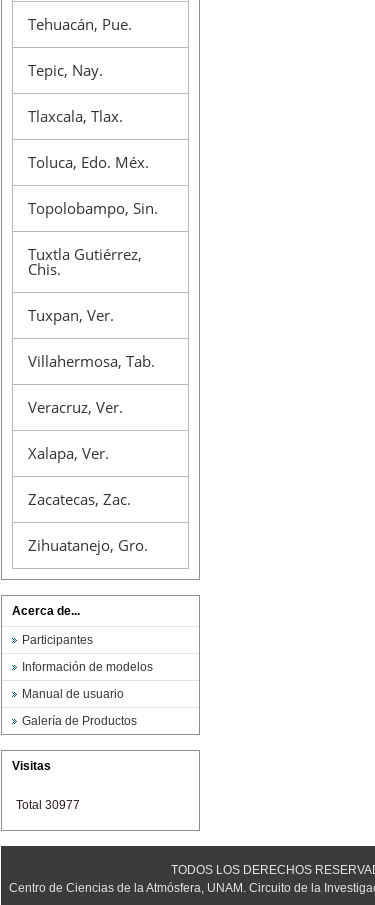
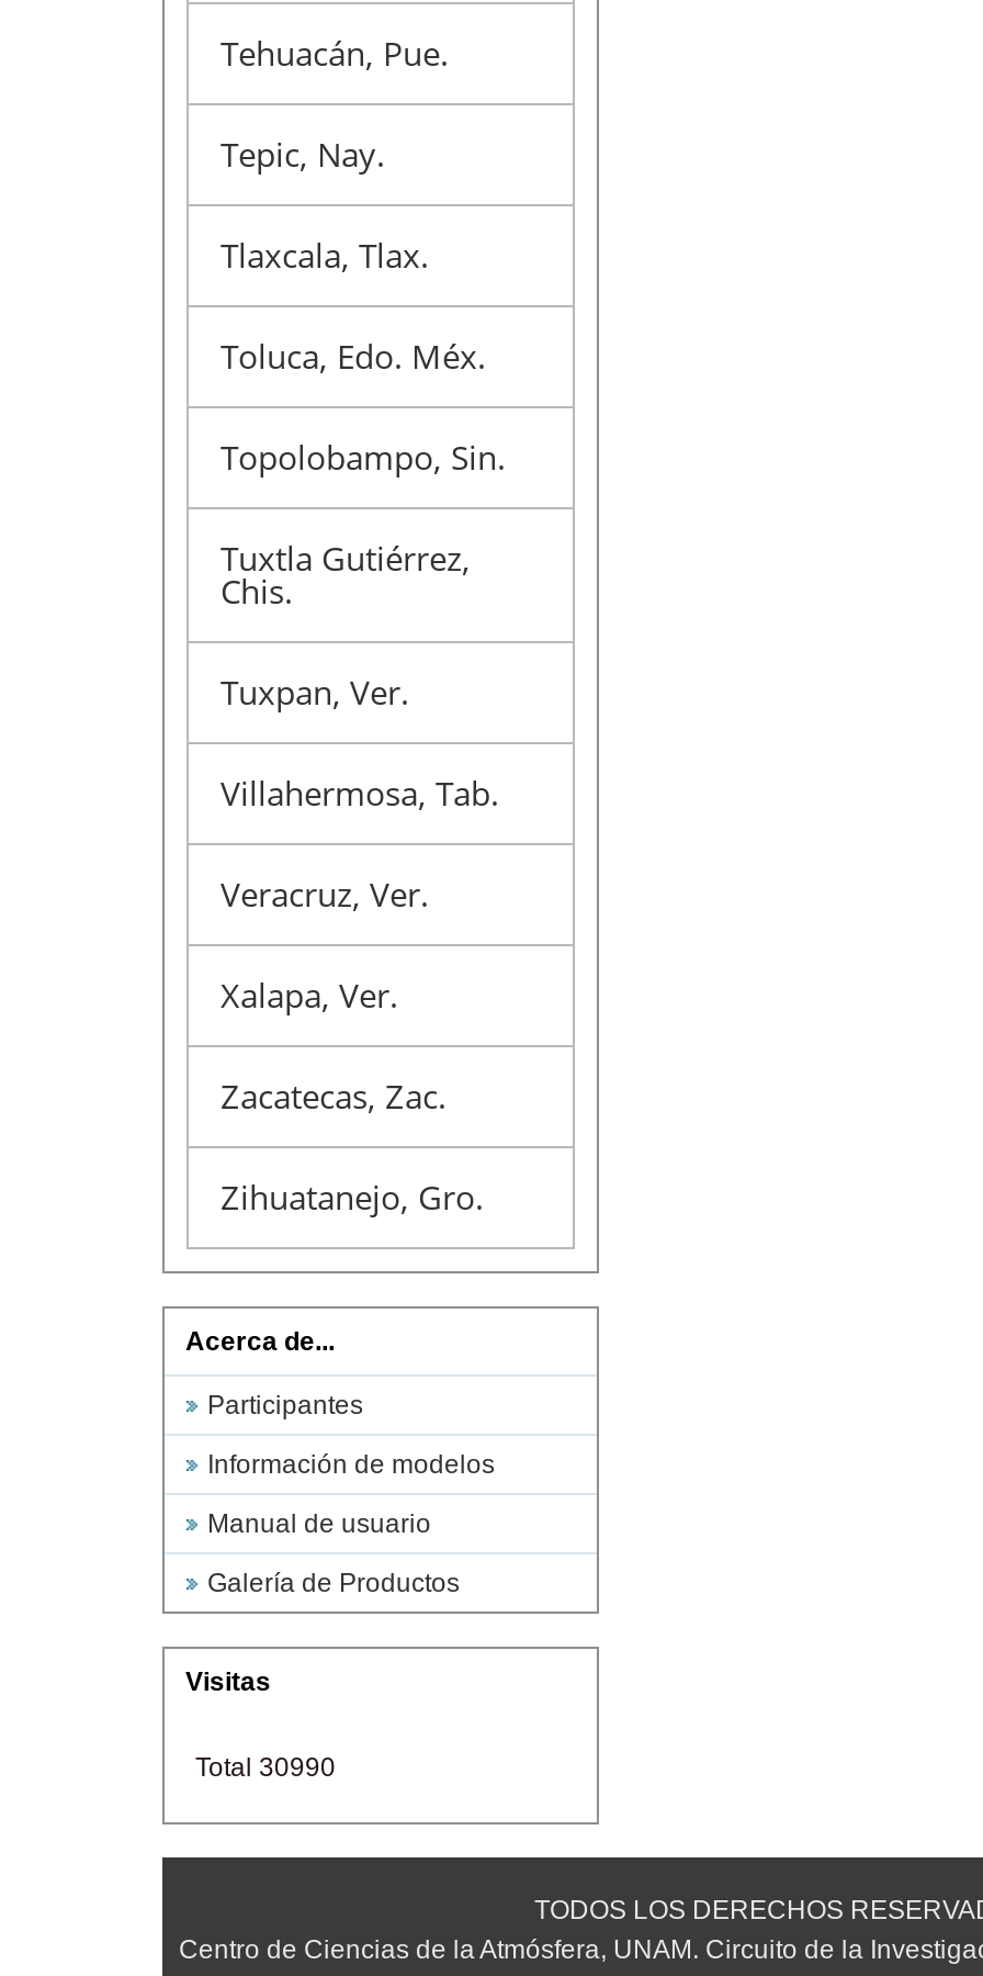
- Total 30977
+ Total 30990
